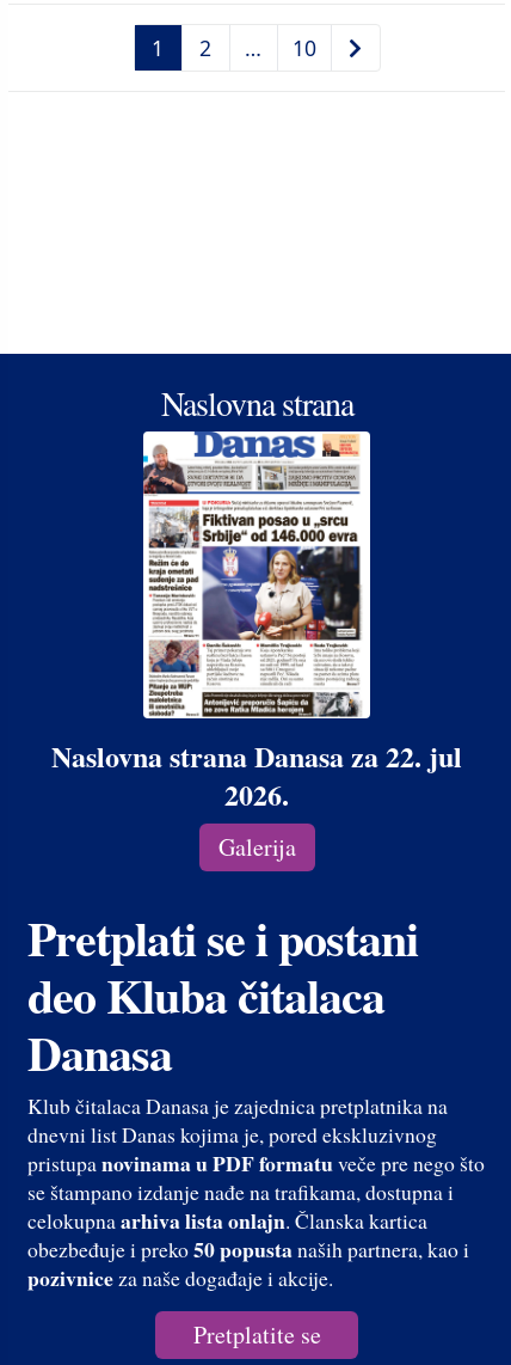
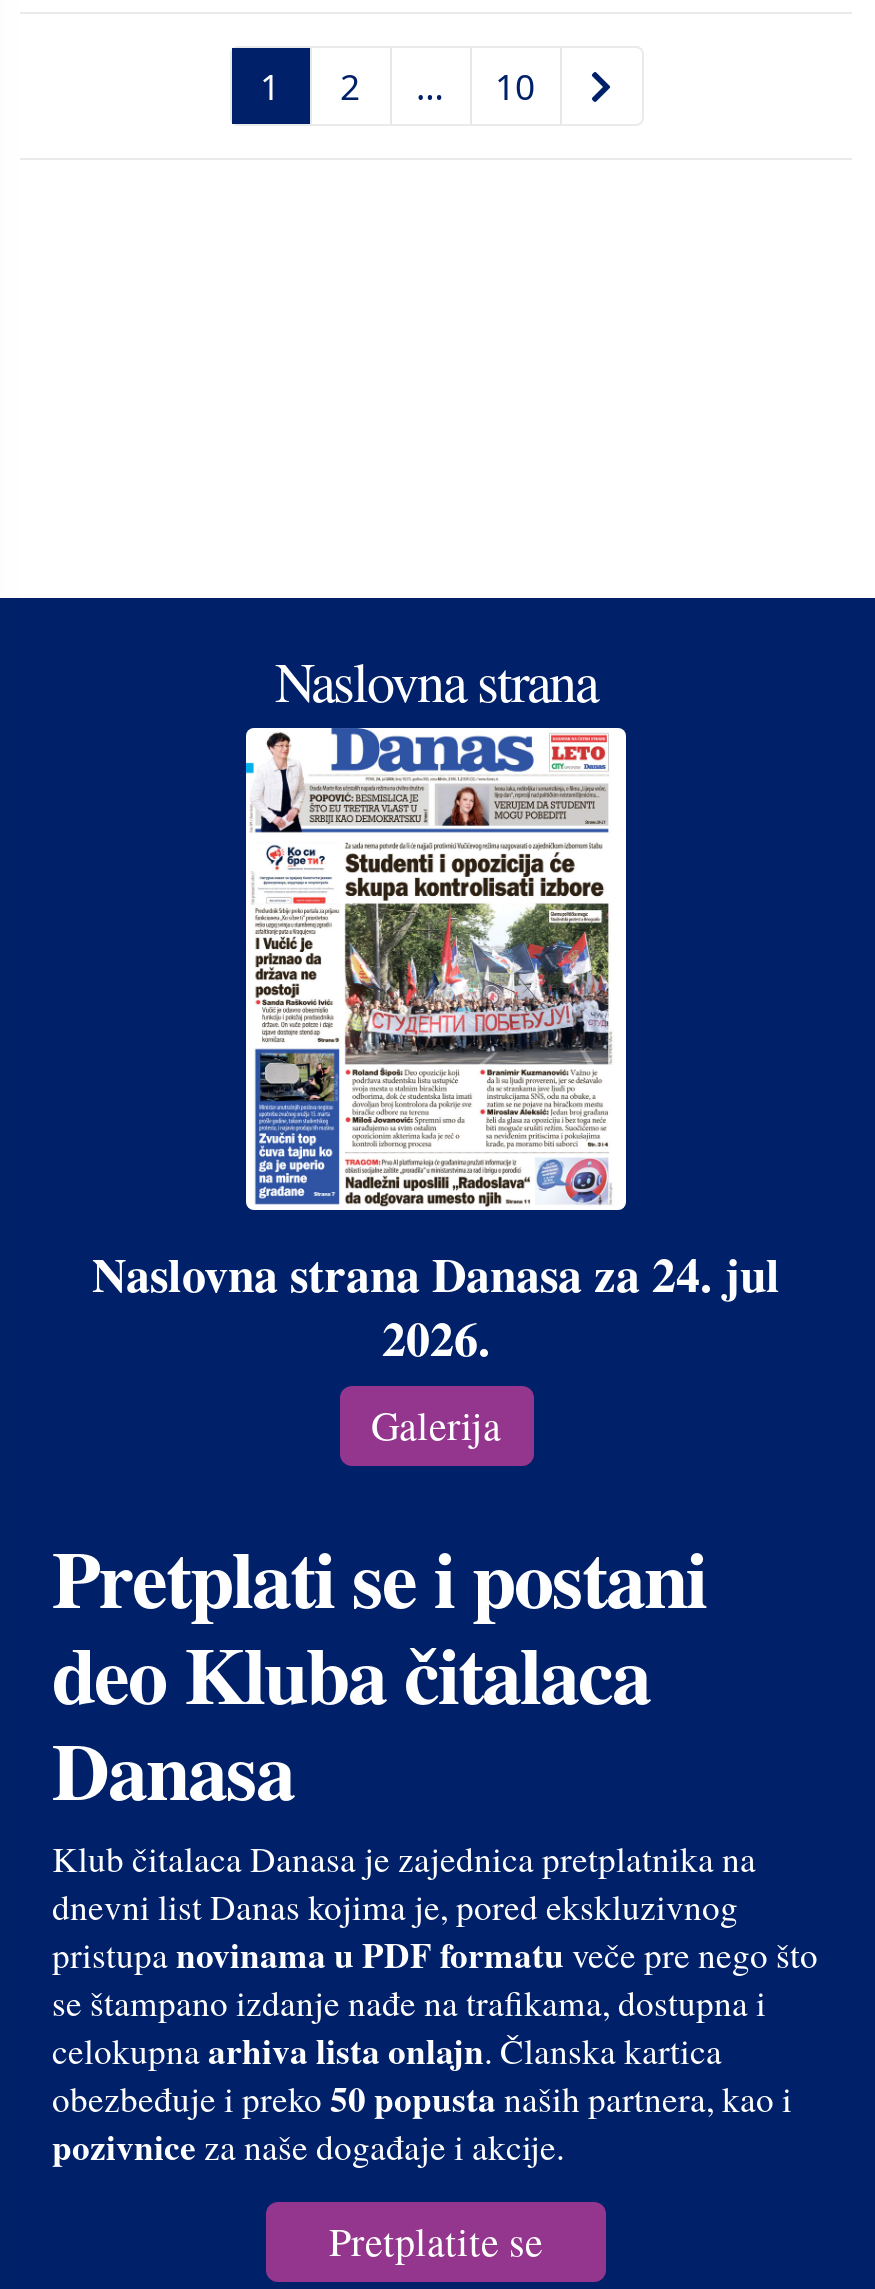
- [image]
- Naslovna strana Danasa za 22. jul
+ [image]
+ Naslovna strana Danasa za 24. jul
